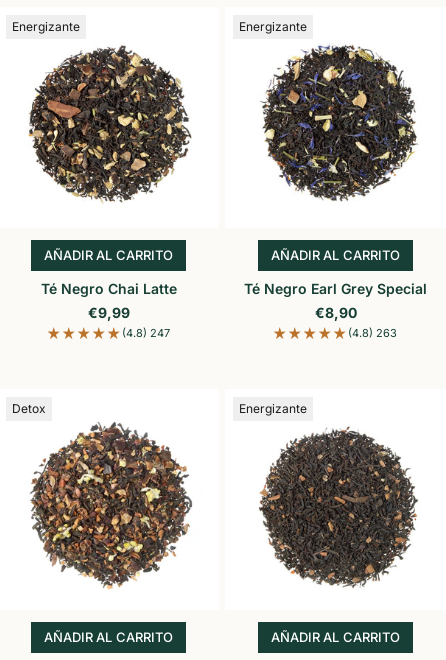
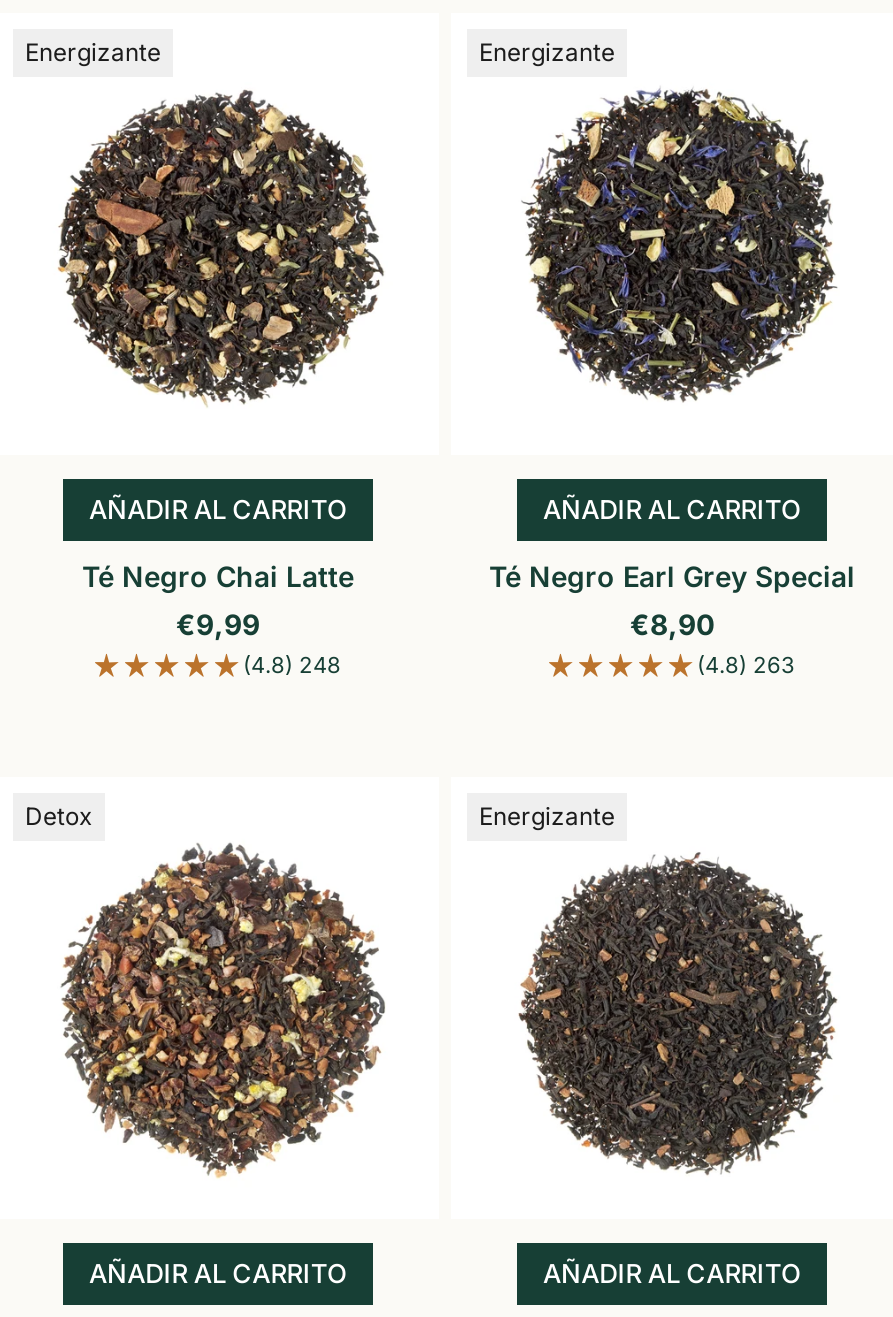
- (4.8) 247
+ (4.8) 248
